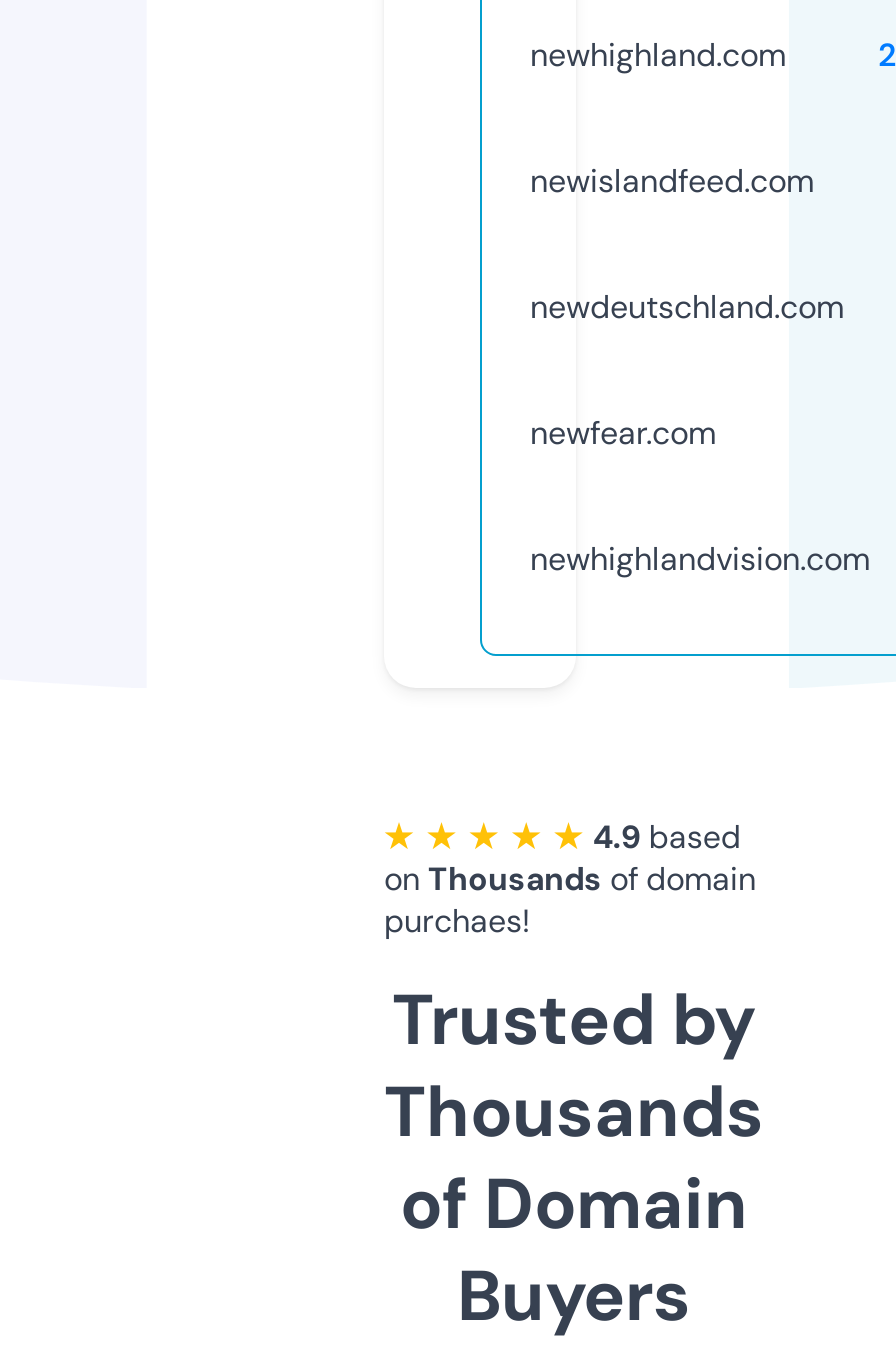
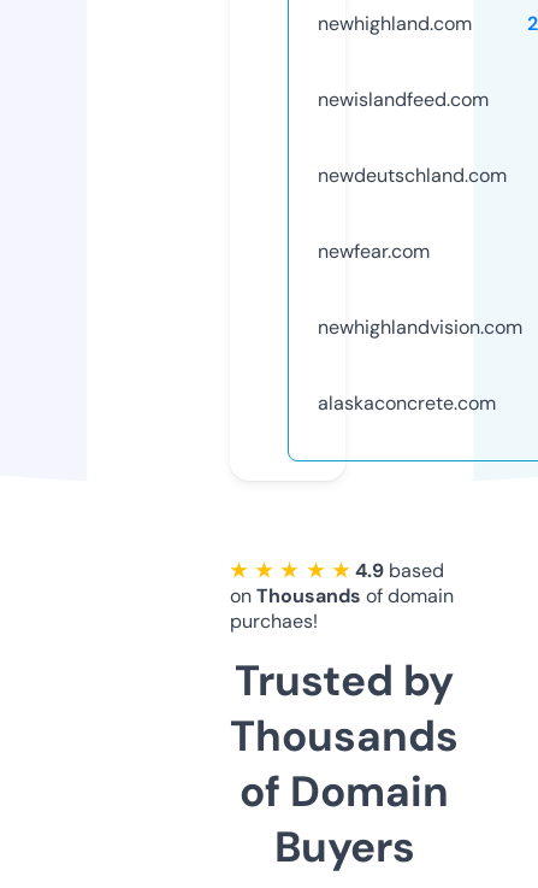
+ alaskaconcrete.com
